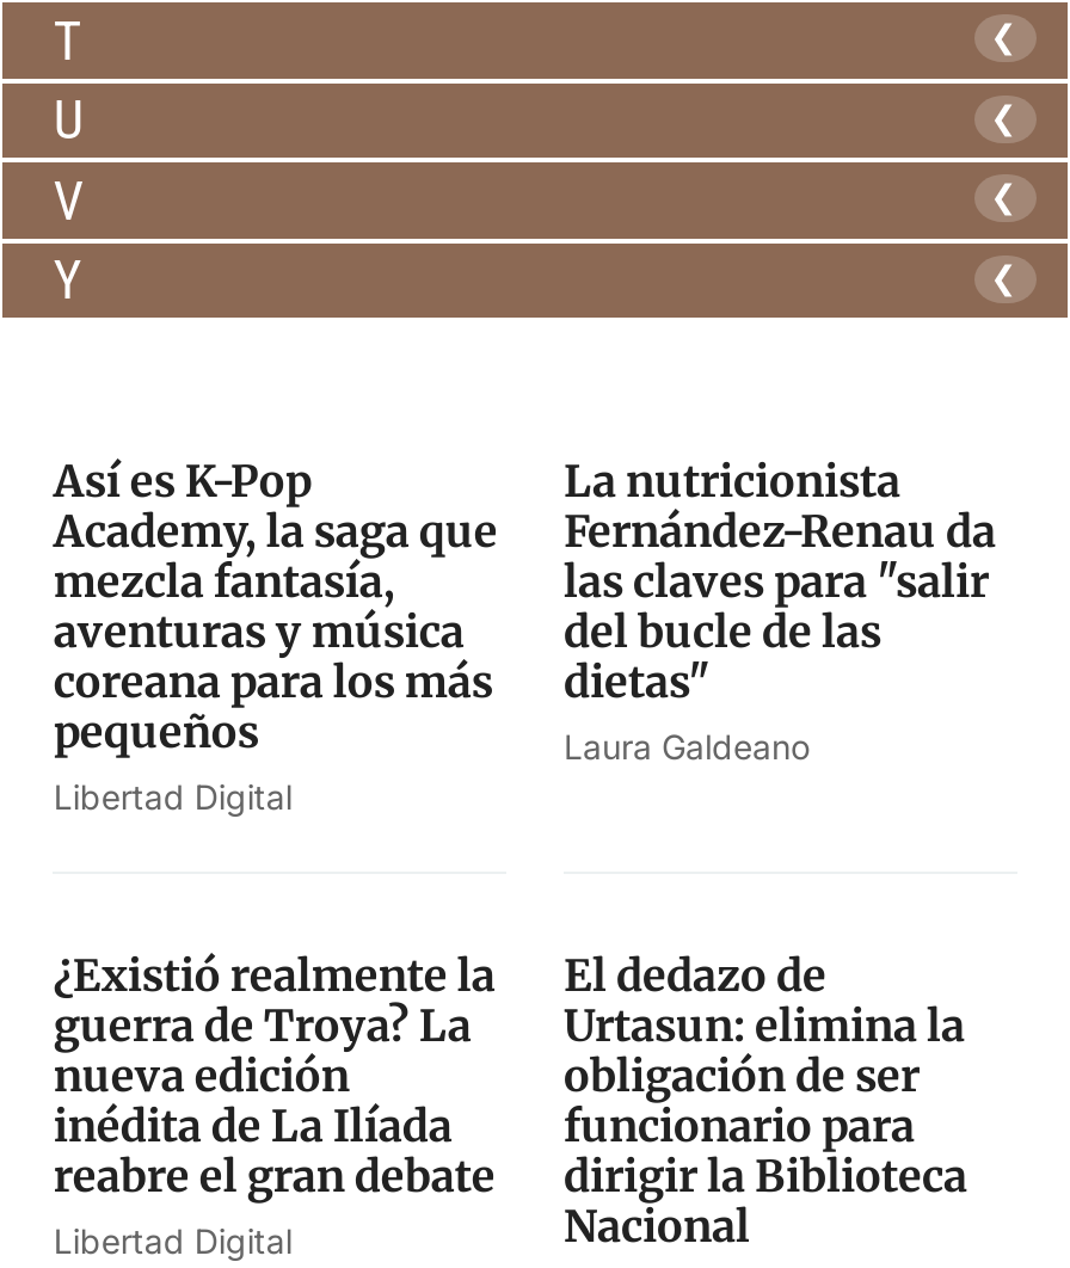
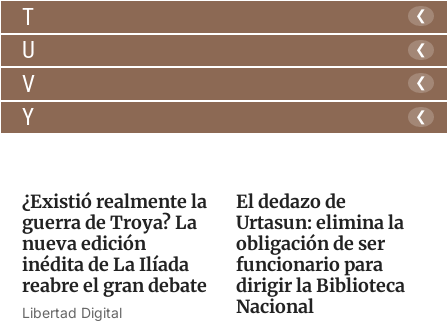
- Así es K-Pop
- Academy, la saga que
- mezcla fantasía,
- aventuras y música
- coreana para los más
- pequeños
- Libertad Digital

- La nutricionista
- Fernández-Renau da
- las claves para "salir
- del bucle de las
- dietas"
- Laura Galdeano
